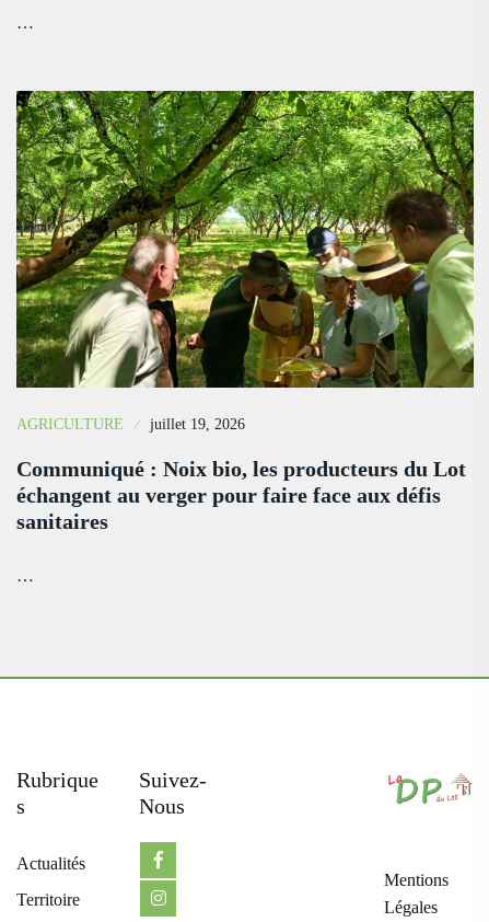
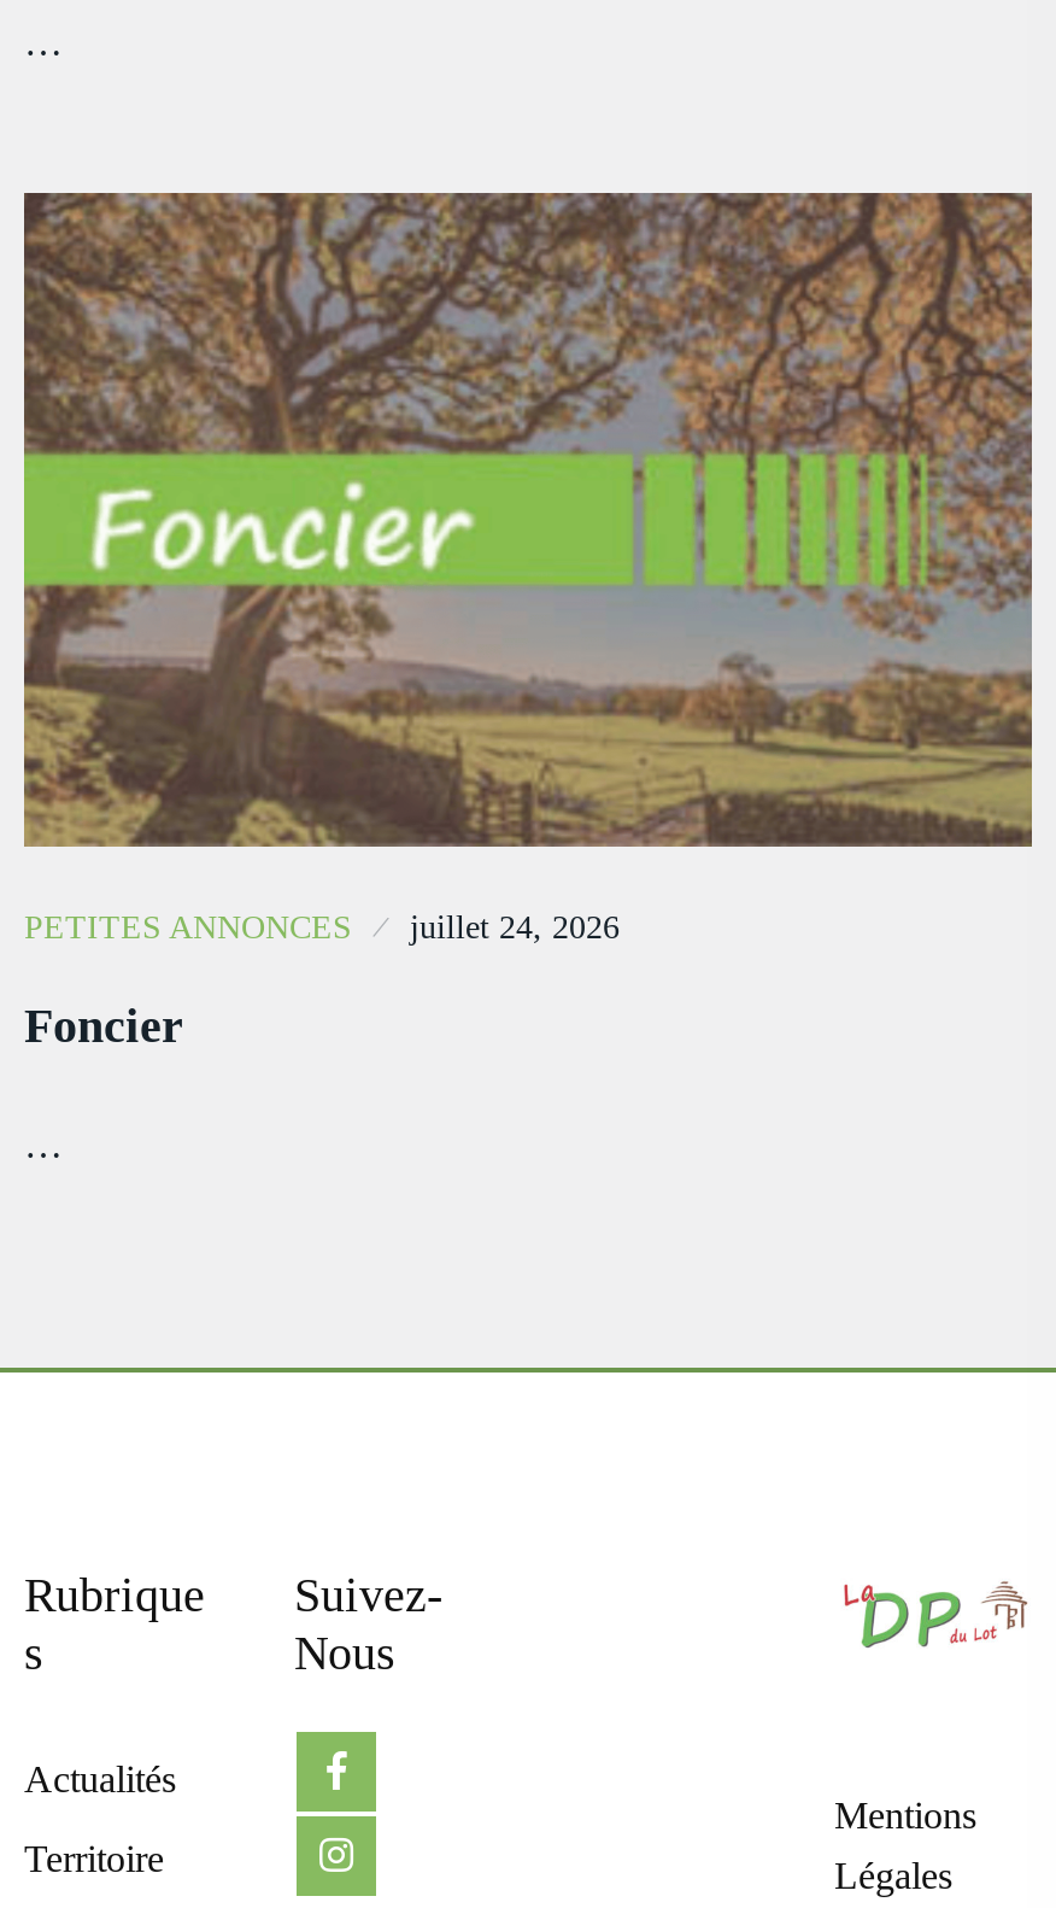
- [image]
- AGRICULTURE
- juillet 19, 2026
+ [image]
+ PETITES ANNONCES
+ juillet 24, 2026

- Communiqué : Noix bio, les producteurs du Lot
- échangent au verger pour faire face aux défis
- sanitaires
+ Foncier
